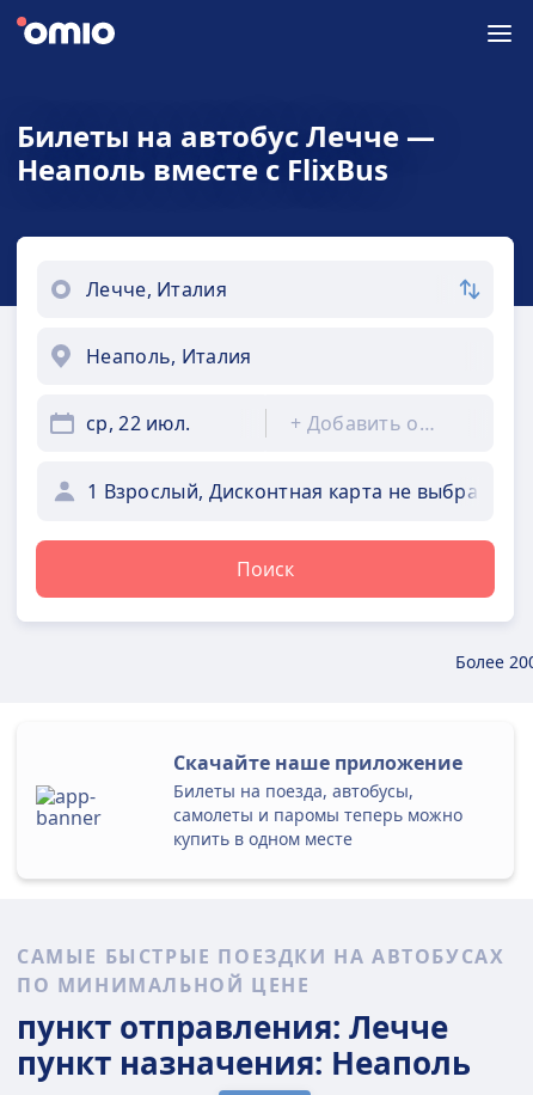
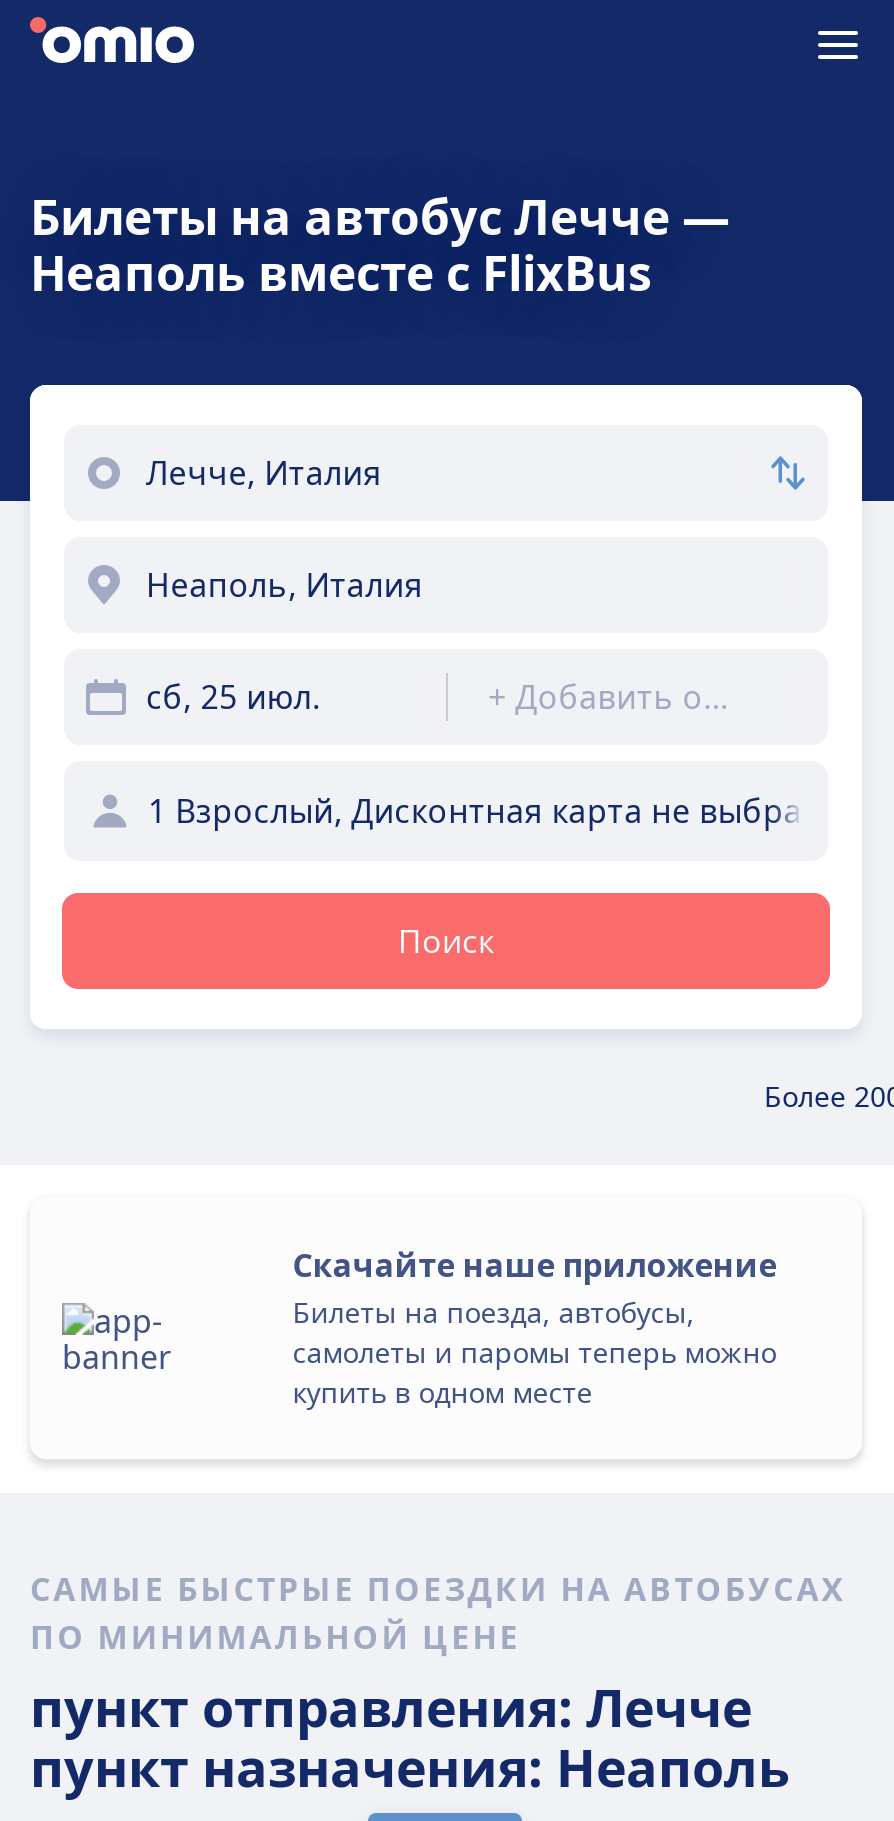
- ср, 22 июл.
+ сб, 25 июл.
